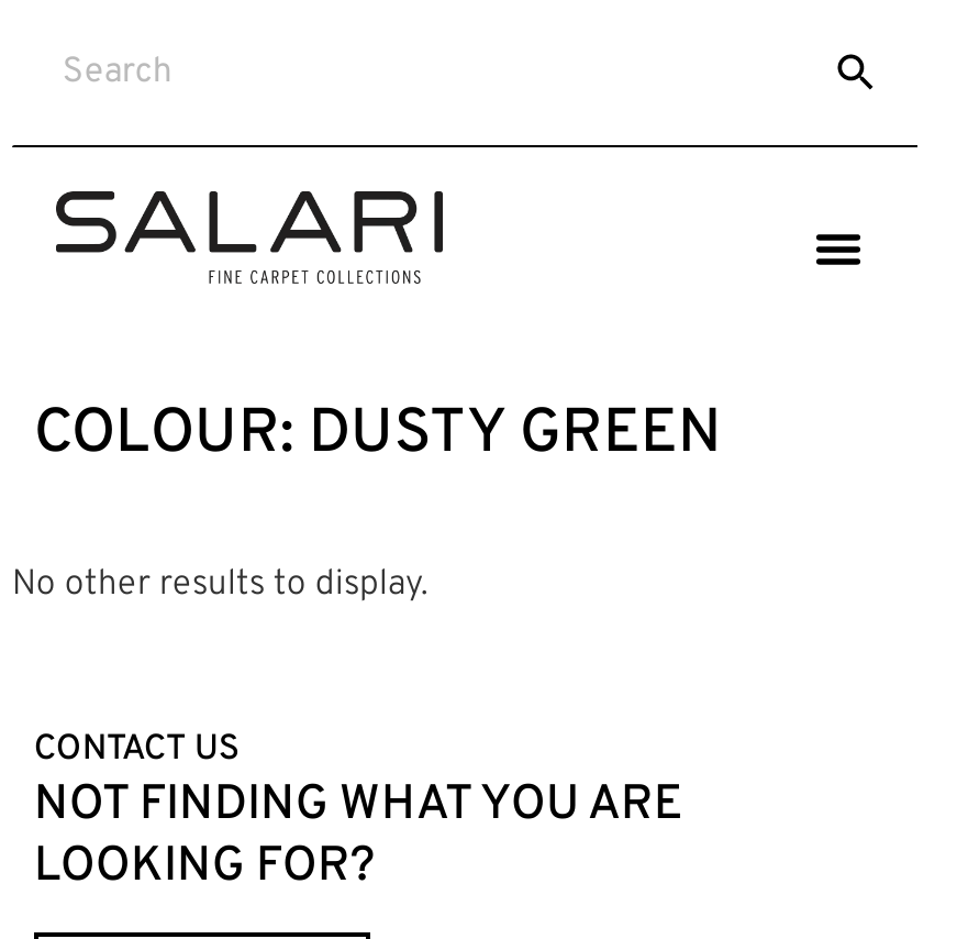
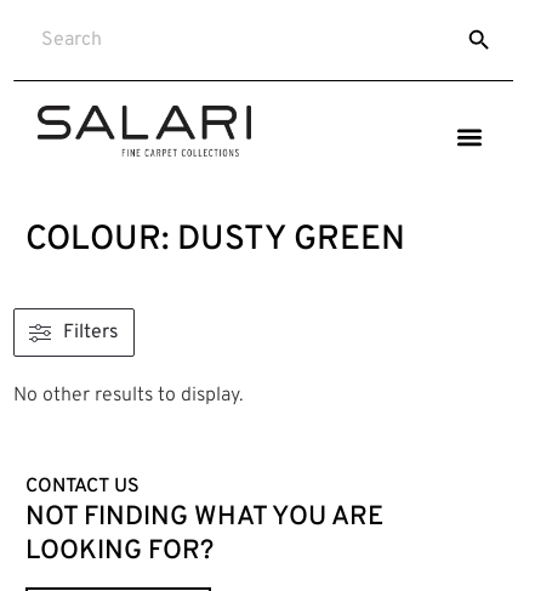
+ Filters
